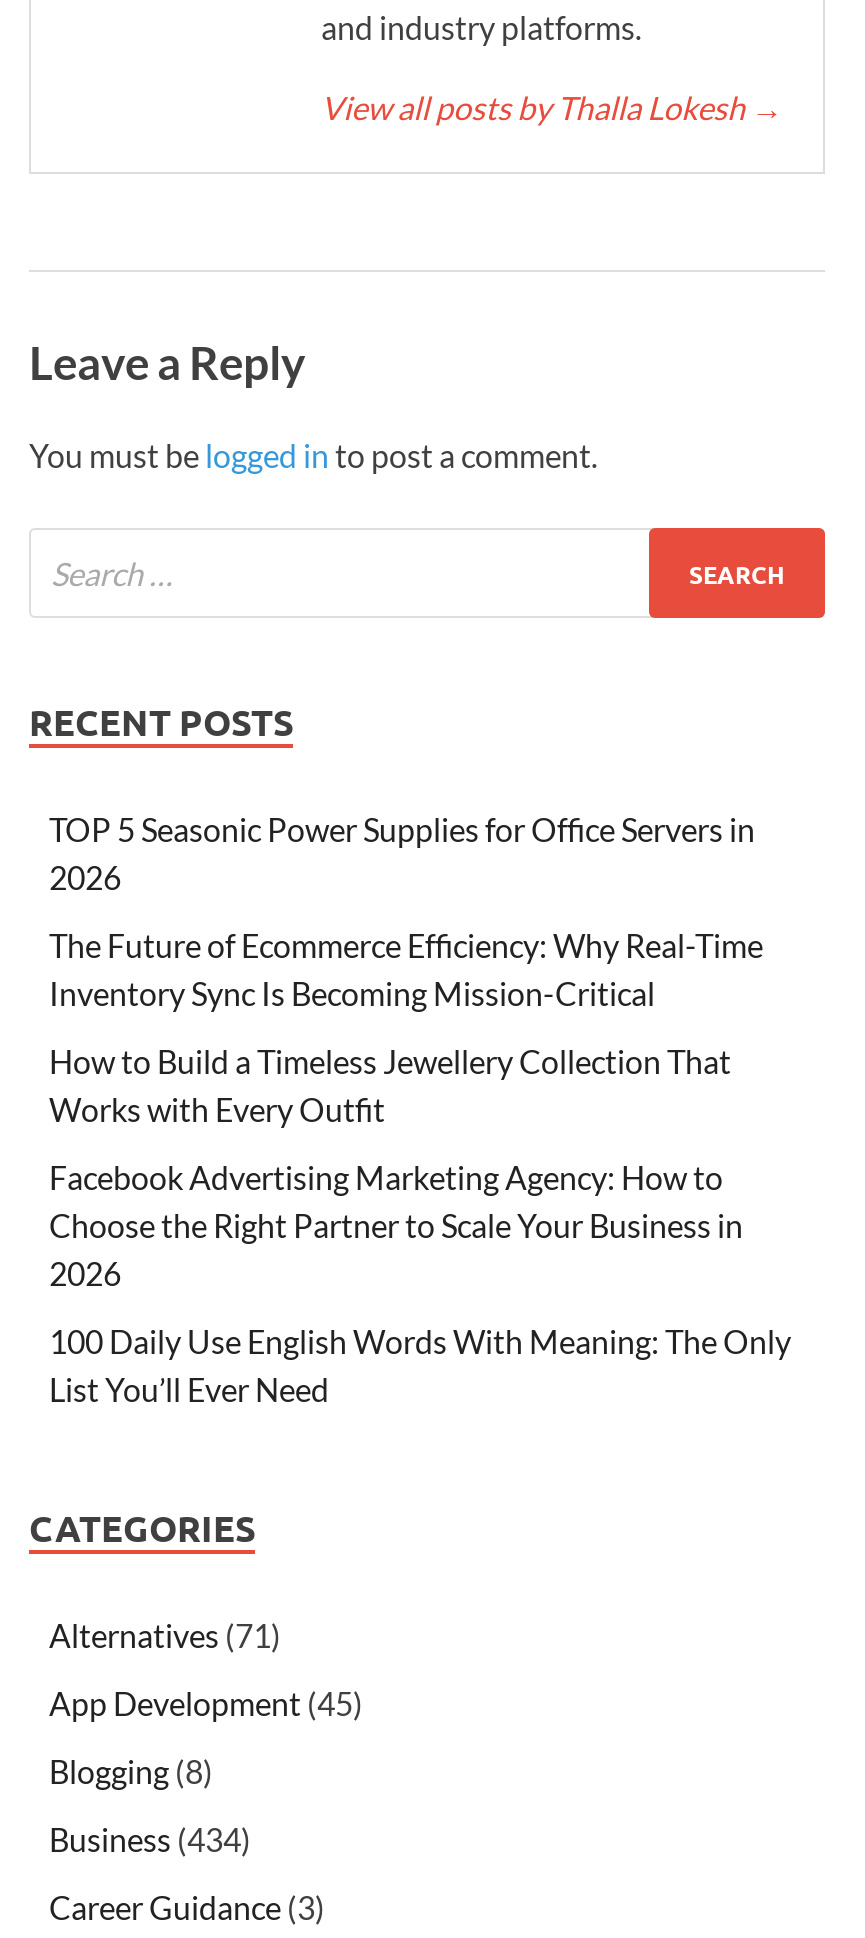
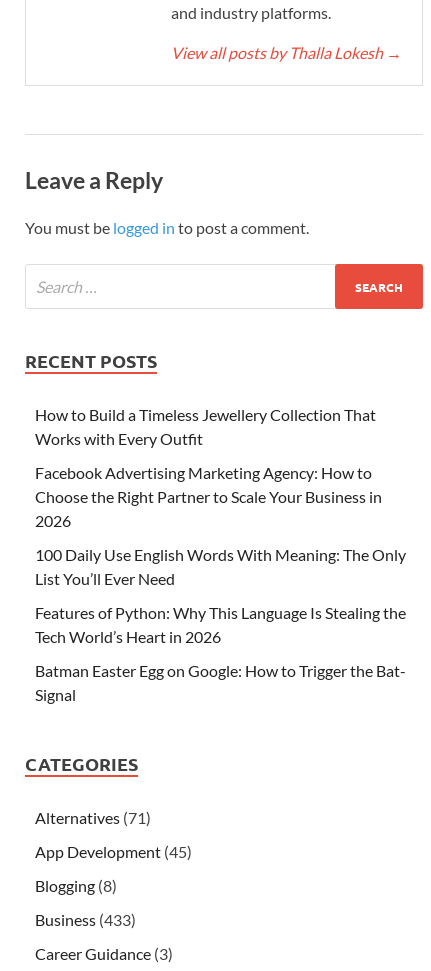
- TOP 5 Seasonic Power Supplies for Office Servers in
- 2026
- The Future of Ecommerce Efficiency: Why Real-Time
- Inventory Sync Is Becoming Mission-Critical

moved up: How to Build a Timeless Jewellery Collection That | Works with Every Outfit | Facebook Advertising Marketing Agency: How to | Choose the Right Partner to Scale Your Business in | 2026 | 100 Daily Use English Words With Meaning: The Only | List You’ll Ever Need

+ Features of Python: Why This Language Is Stealing the
+ Tech World’s Heart in 2026
+ Batman Easter Egg on Google: How to Trigger the Bat-
+ Signal

- Business (434)
+ Business (433)
